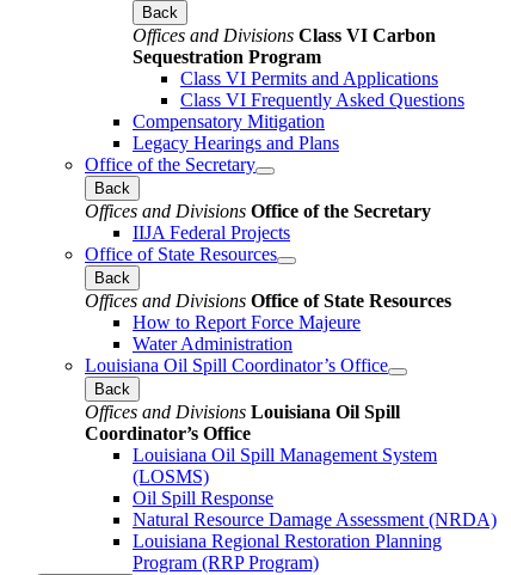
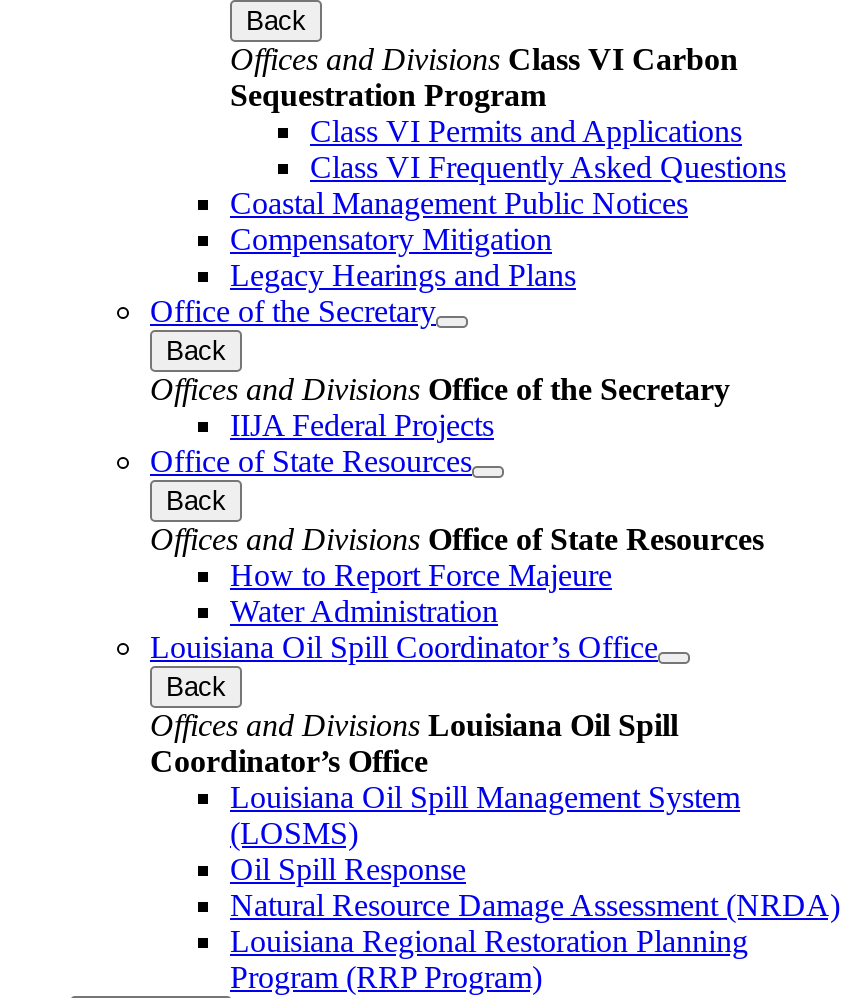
+ Coastal Management Public Notices
